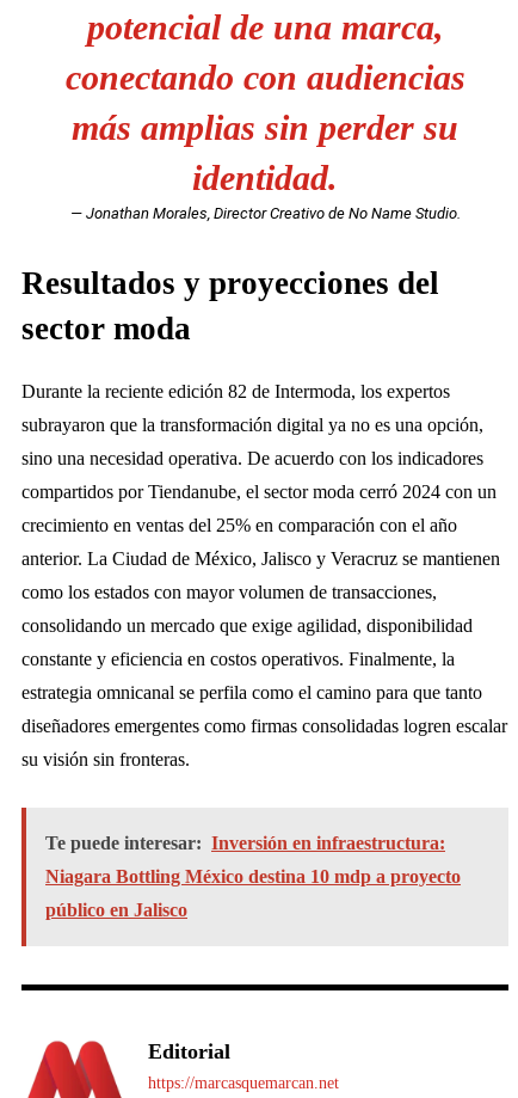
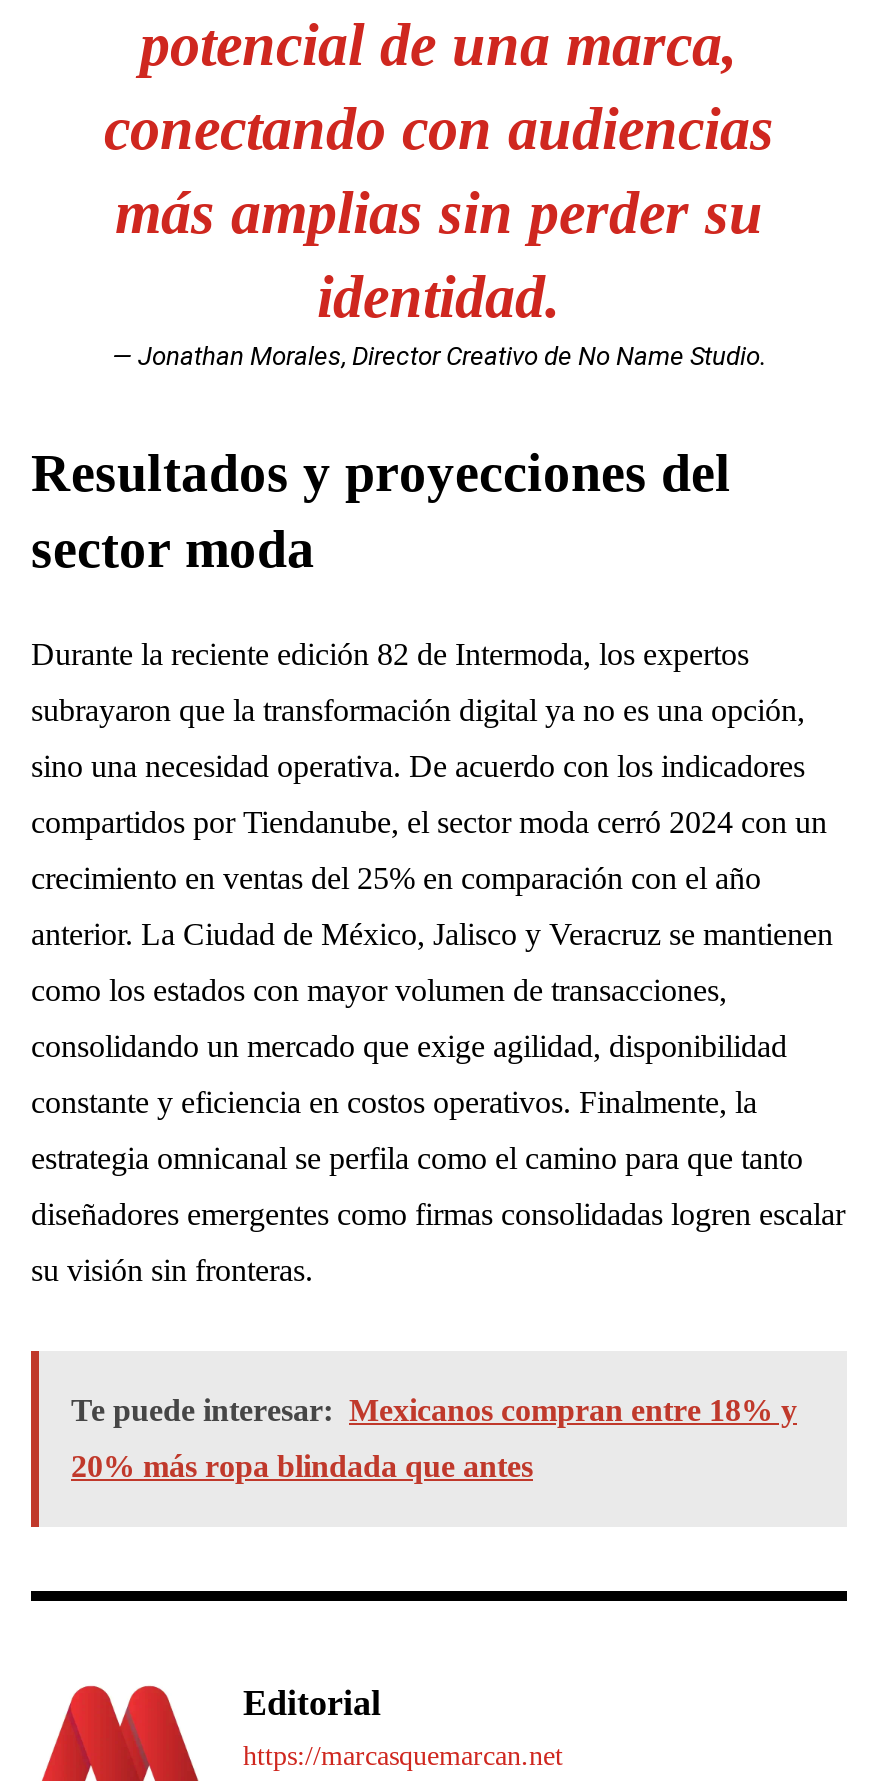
- Te puede interesar: Inversión en infraestructura:
- Niagara Bottling México destina 10 mdp a proyecto
- público en Jalisco
+ Te puede interesar: Mexicanos compran entre 18% y
+ 20% más ropa blindada que antes
